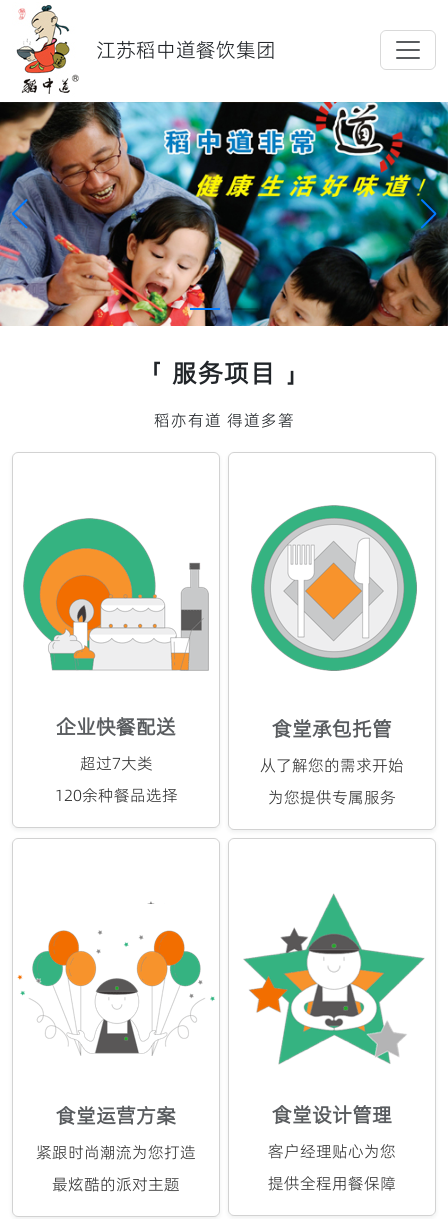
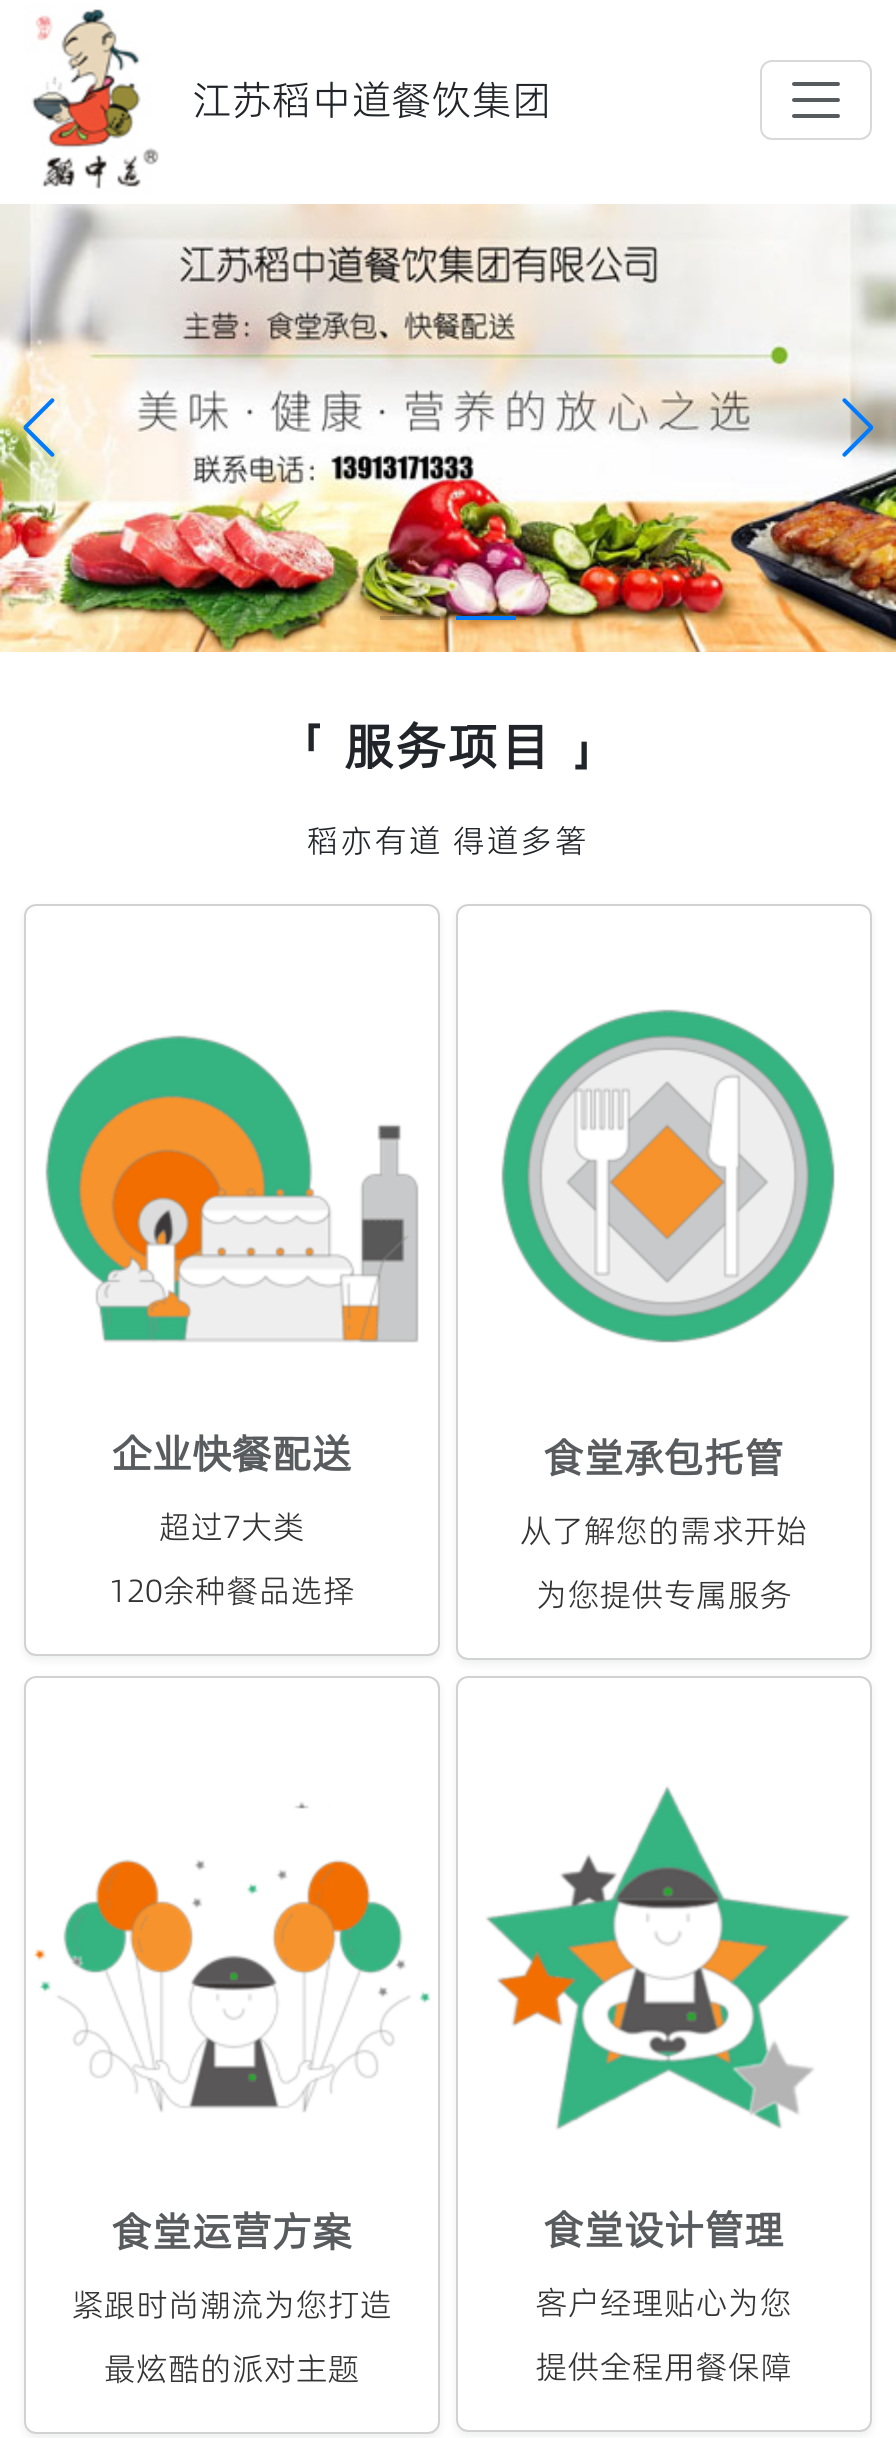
- [image]
+ [image]
